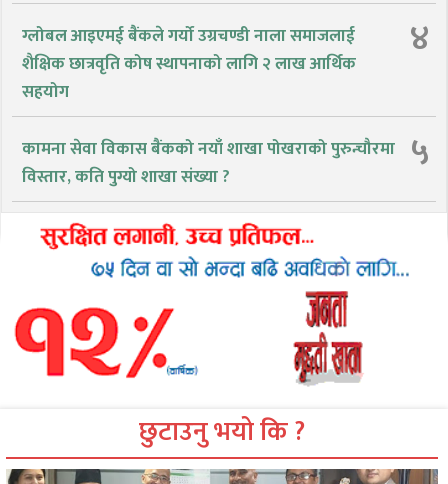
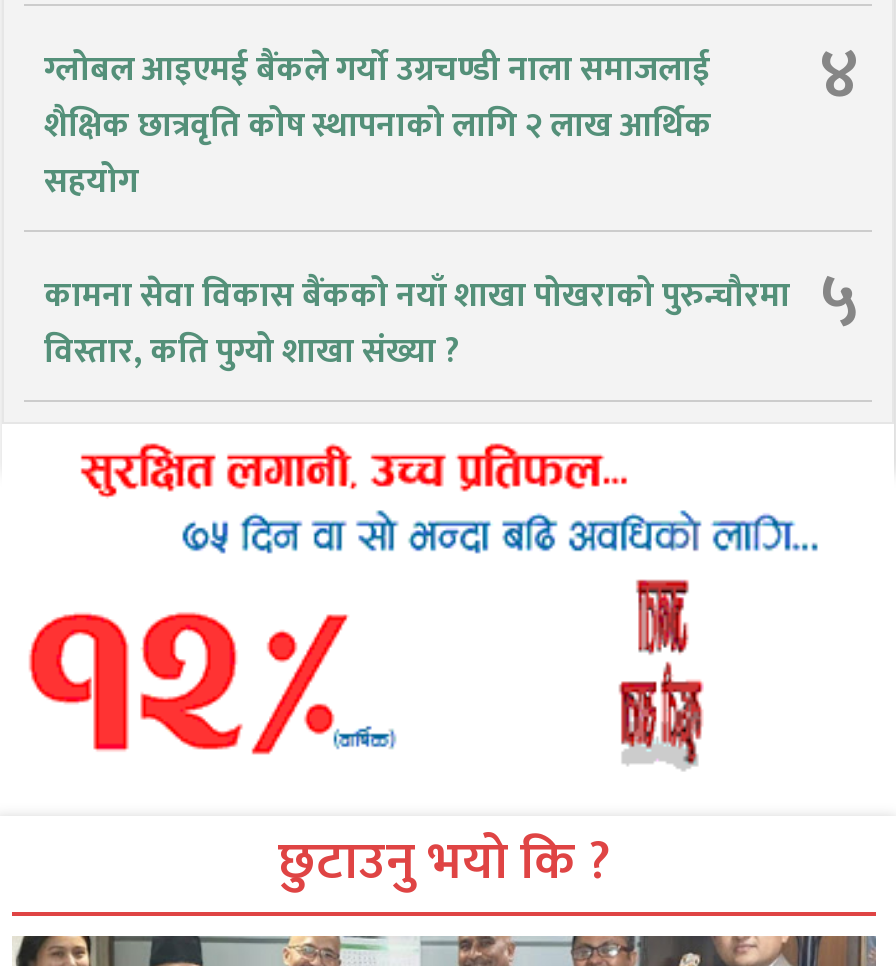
- [image]
+ [image]
